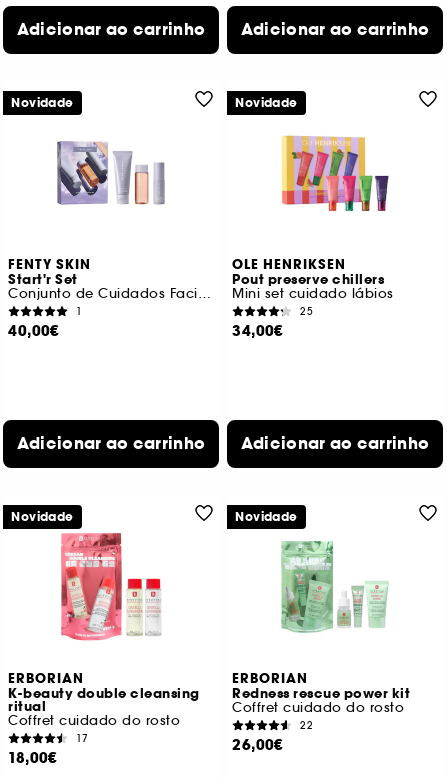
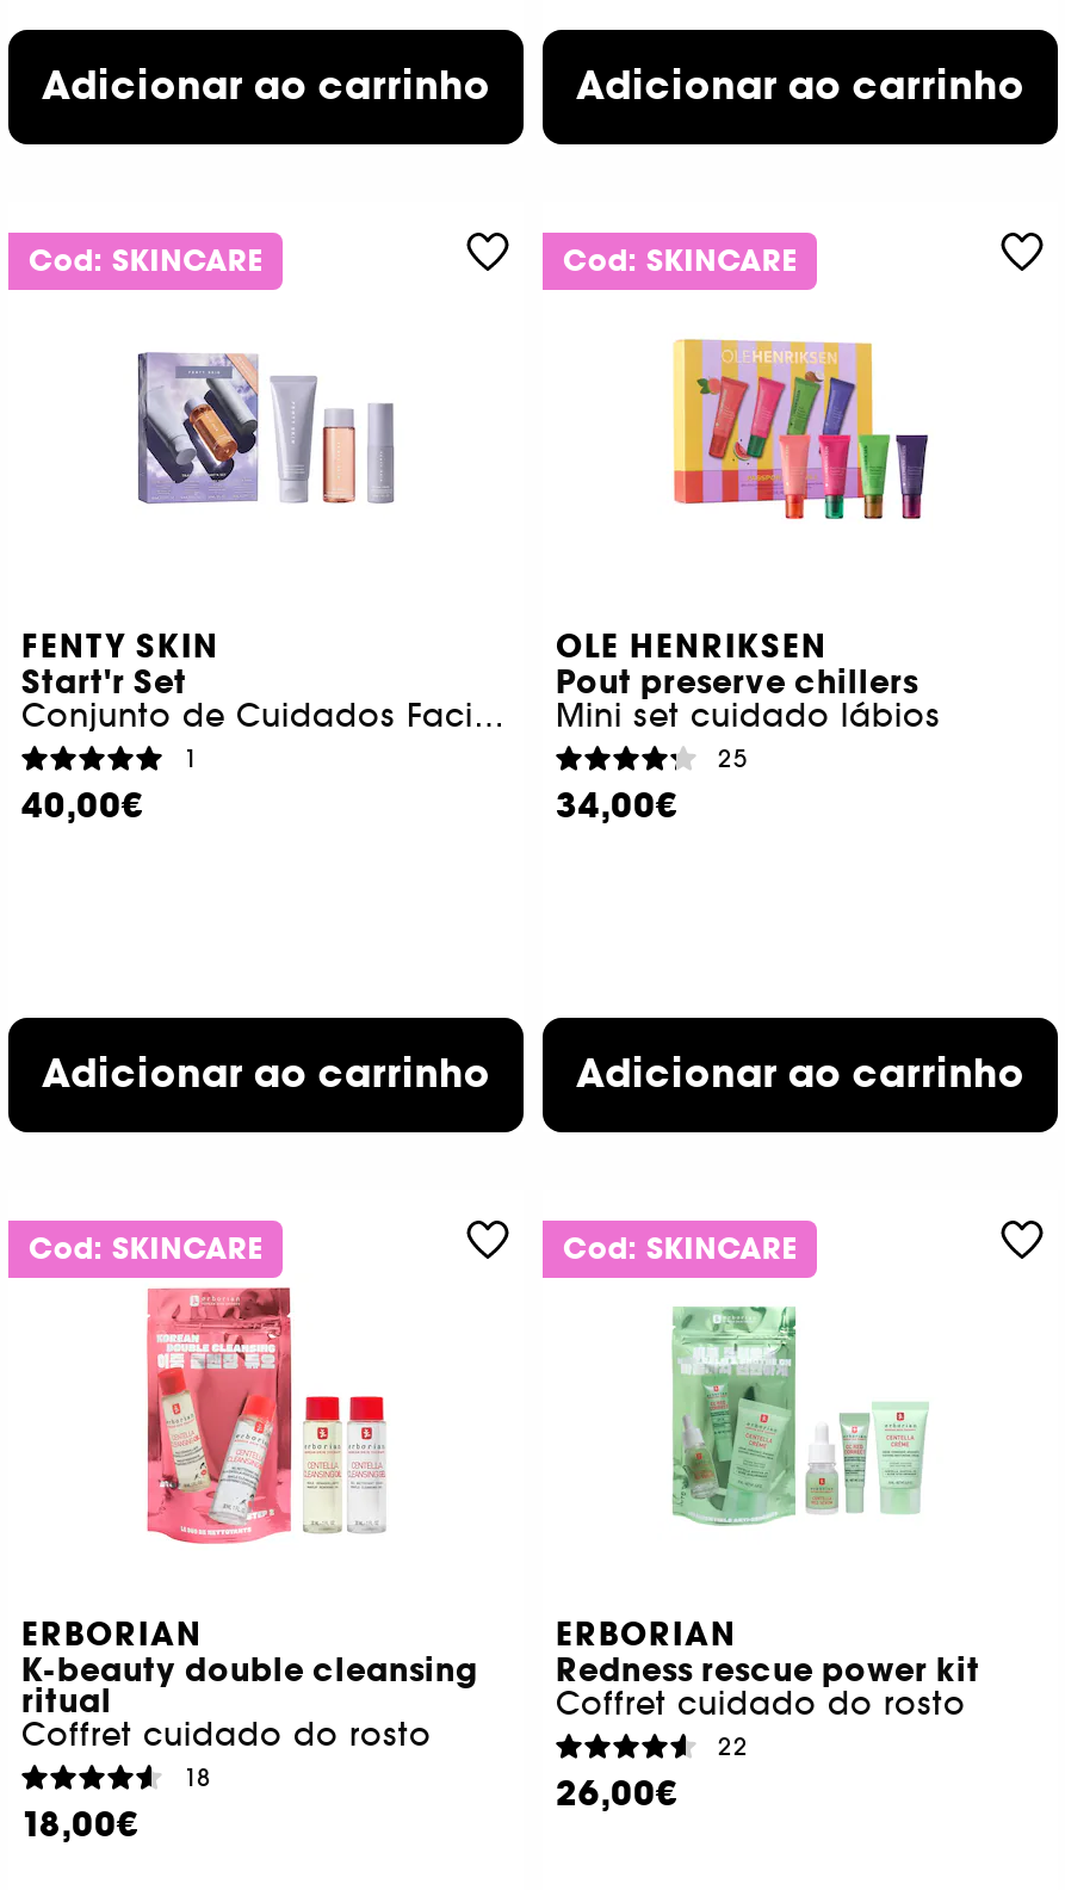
- Novidade
+ Cod: SKINCARE

- Novidade
+ Cod: SKINCARE

- Novidade
+ Cod: SKINCARE

- Novidade
+ Cod: SKINCARE

- 17
+ 18
